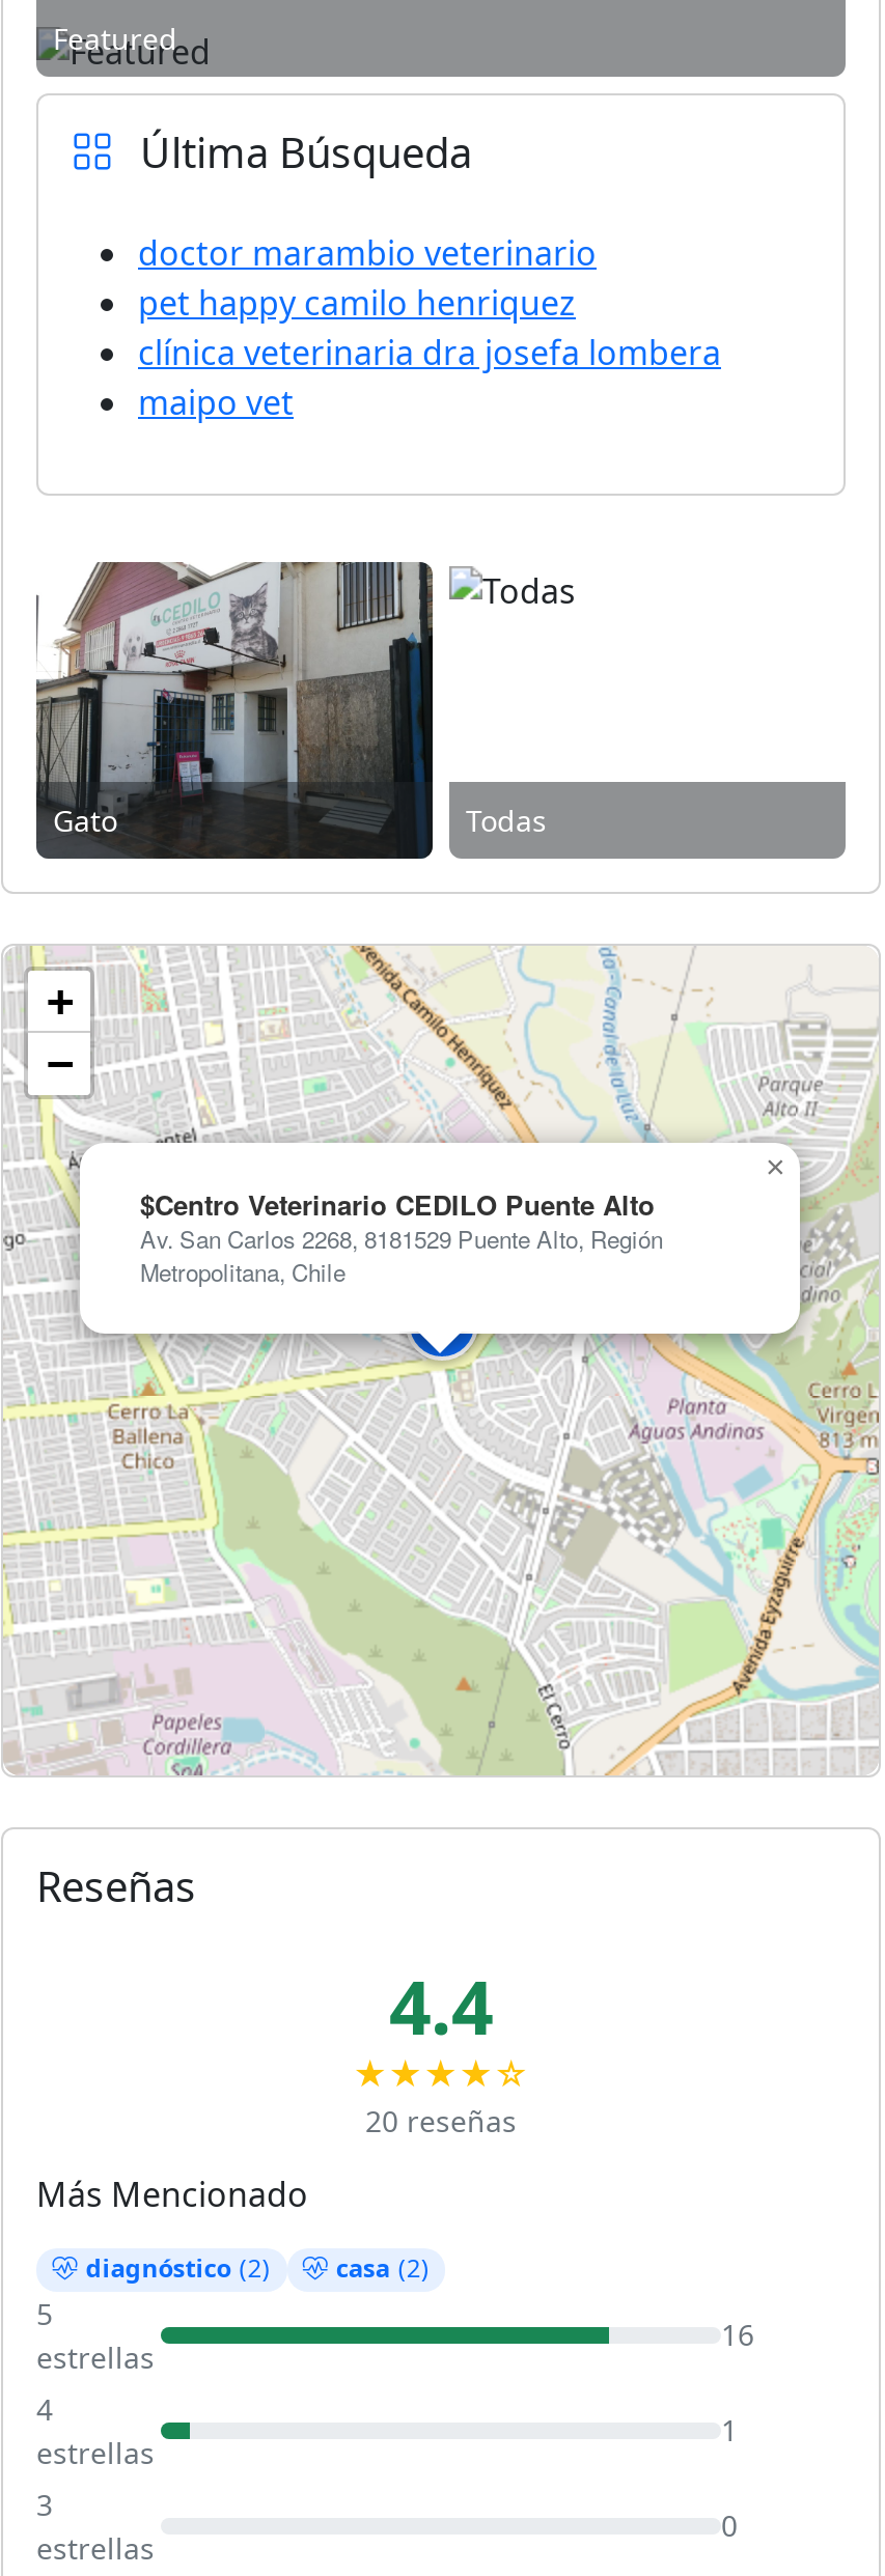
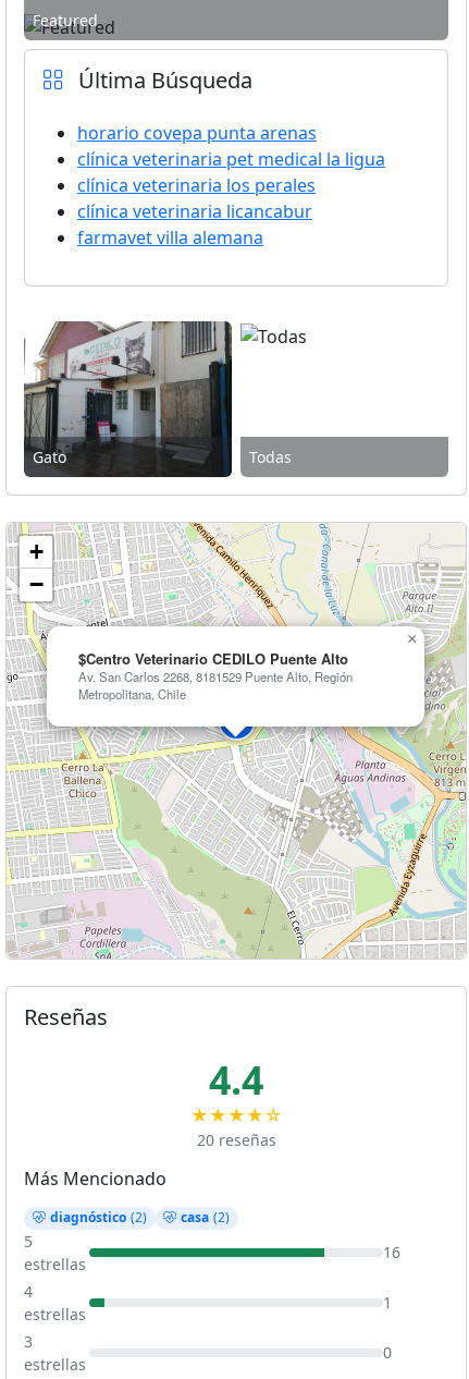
- doctor marambio veterinario
- pet happy camilo henriquez
- clínica veterinaria dra josefa lombera
- maipo vet
+ horario covepa punta arenas
+ clínica veterinaria pet medical la ligua
+ clínica veterinaria los perales
+ clínica veterinaria licancabur
+ farmavet villa alemana
